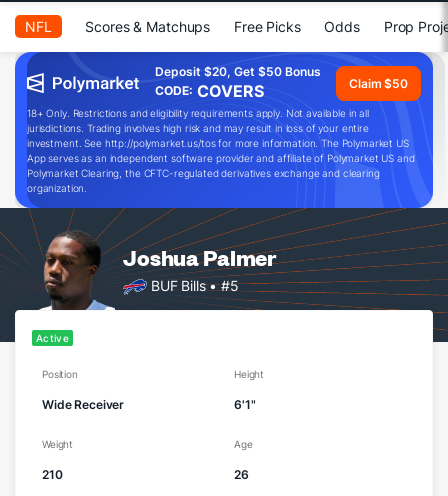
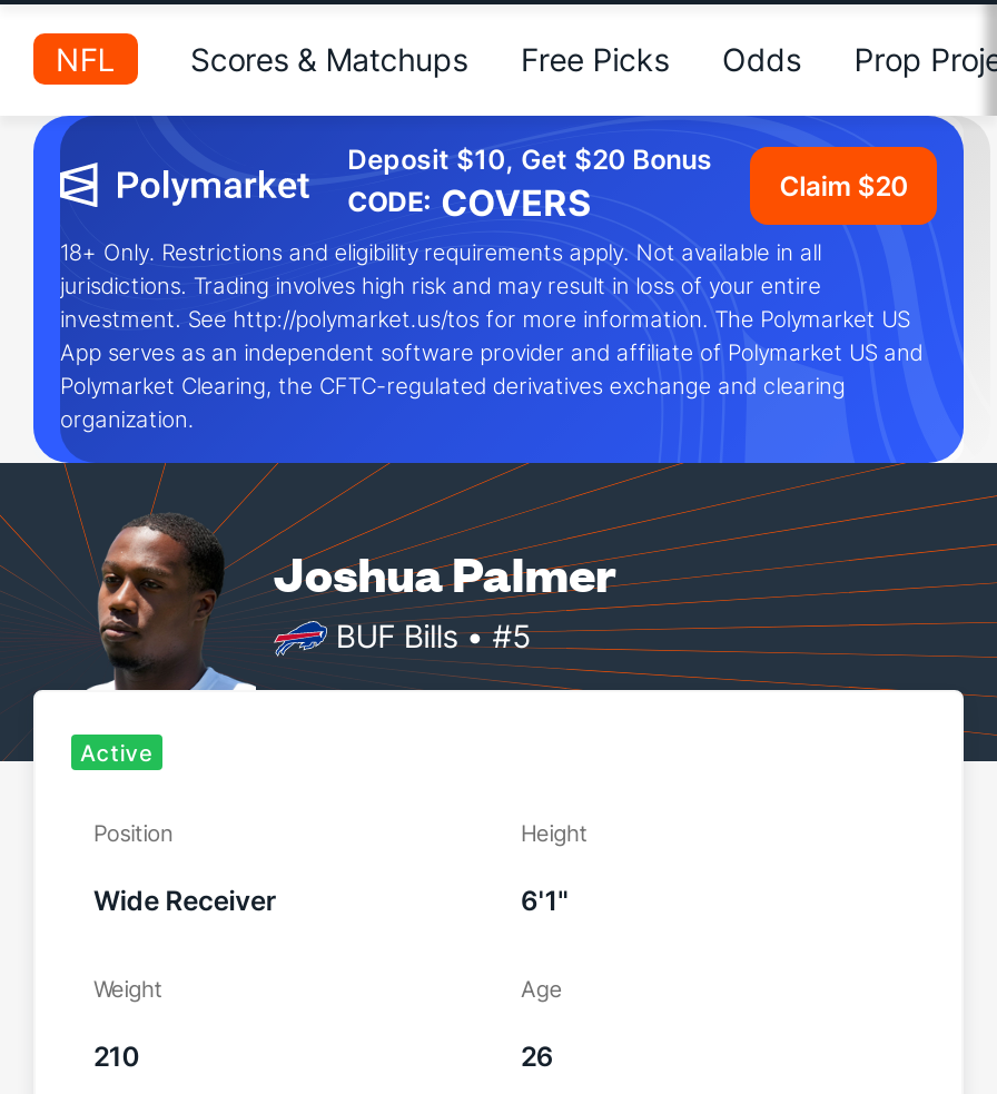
- Deposit $20, Get $50 Bonus
+ Deposit $10, Get $20 Bonus

- Claim $50
+ Claim $20
